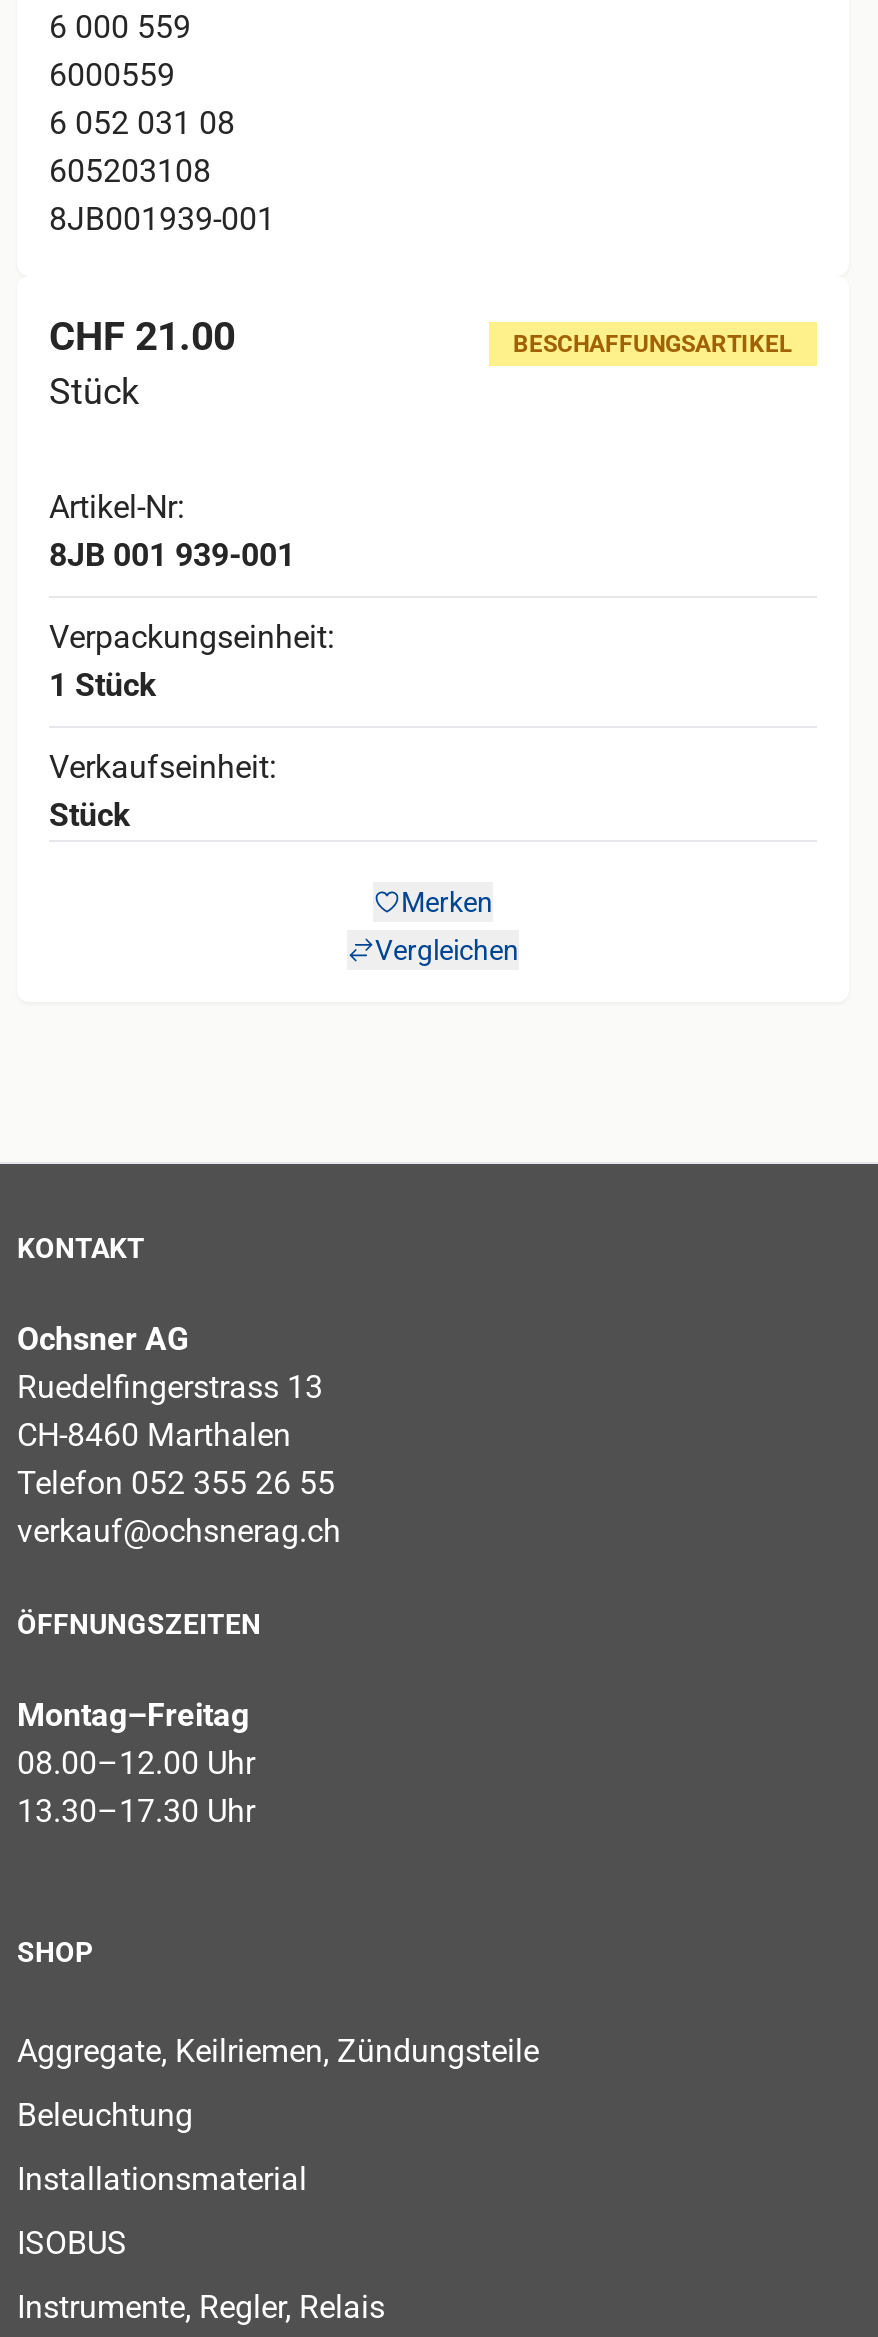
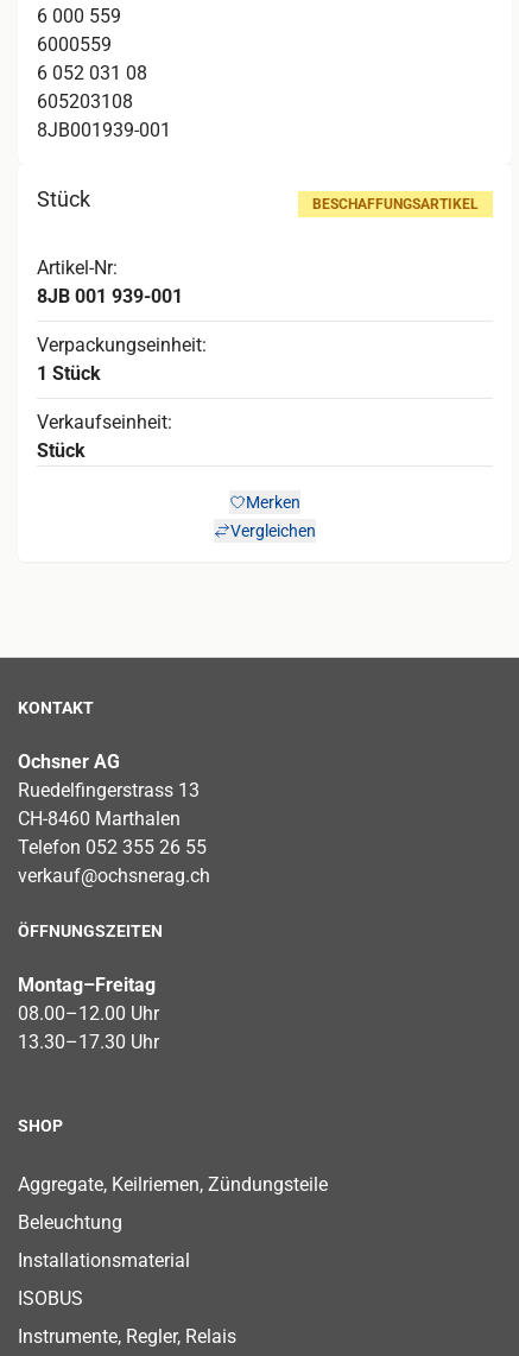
- CHF 21.00
